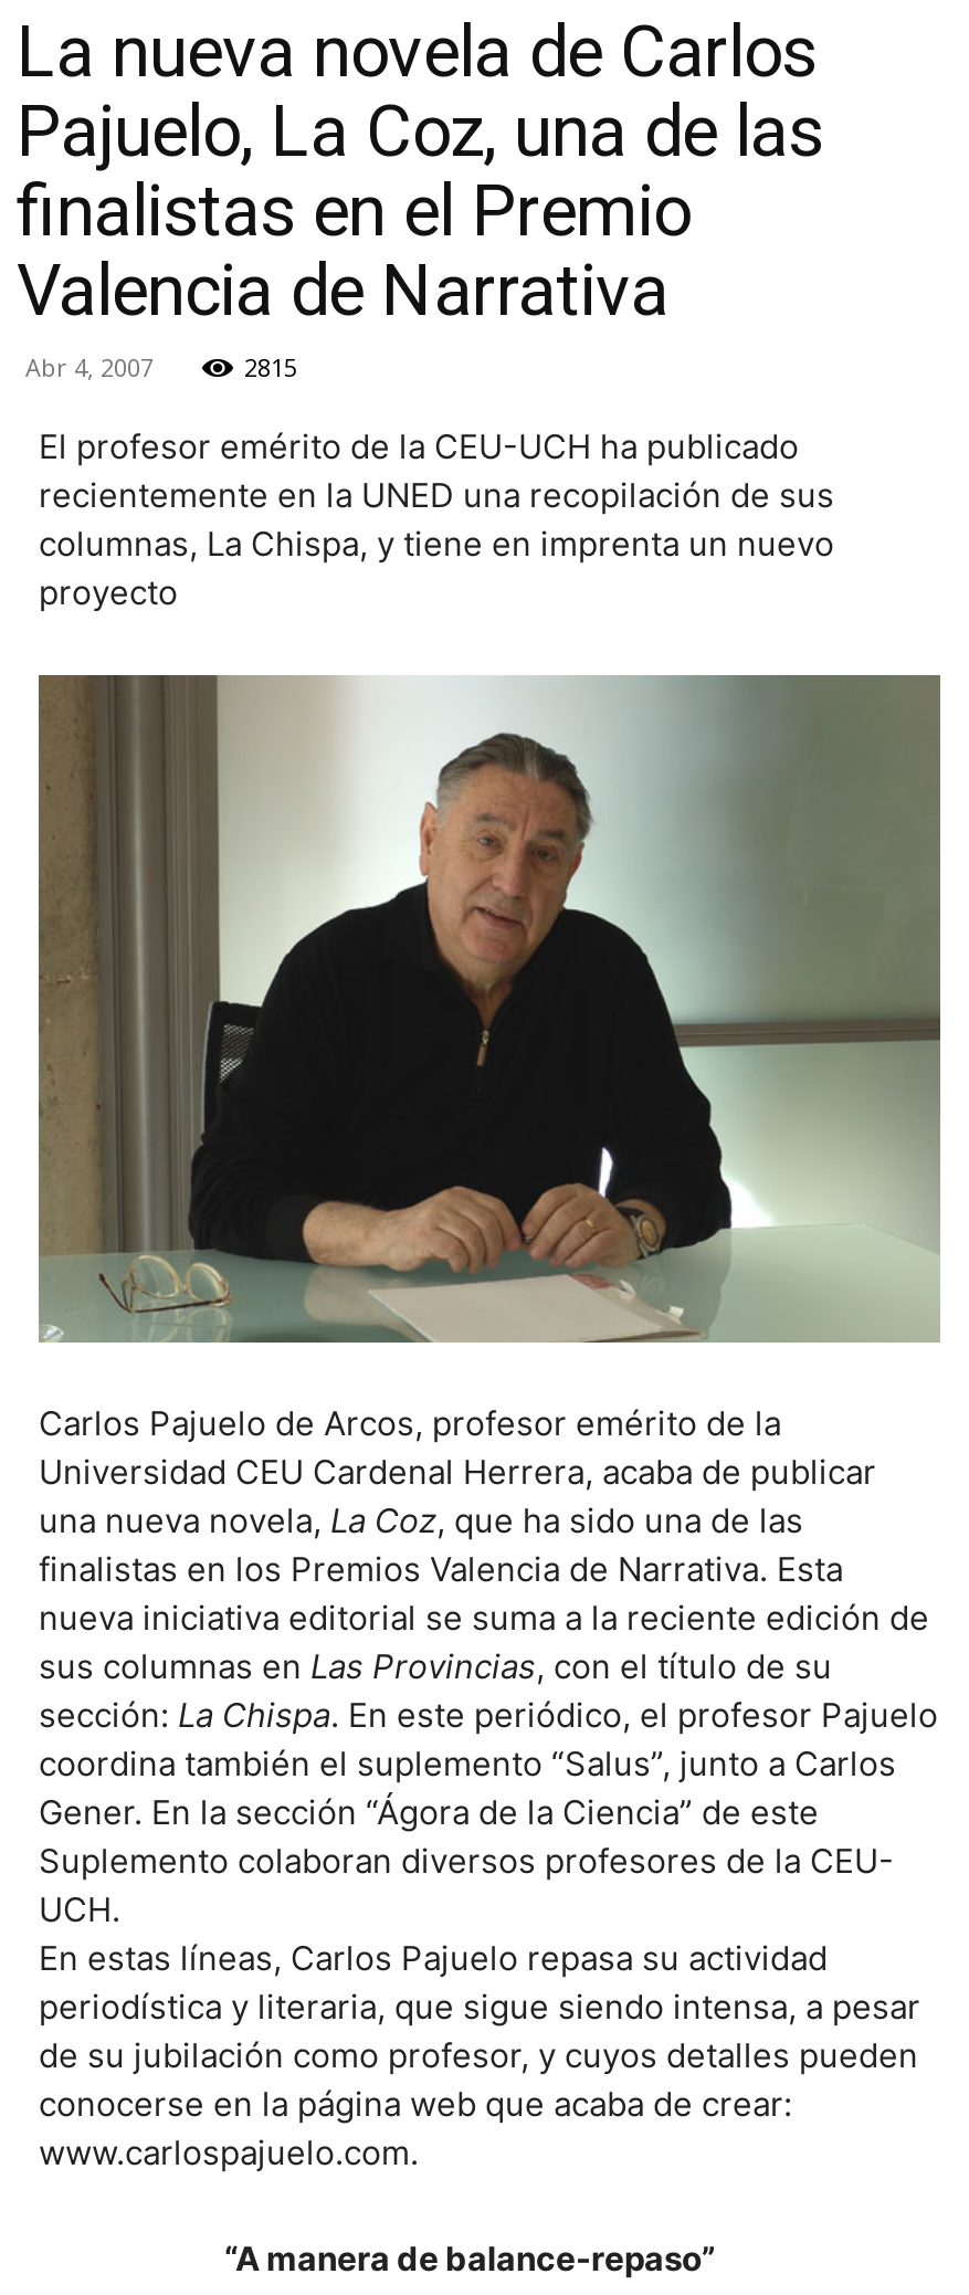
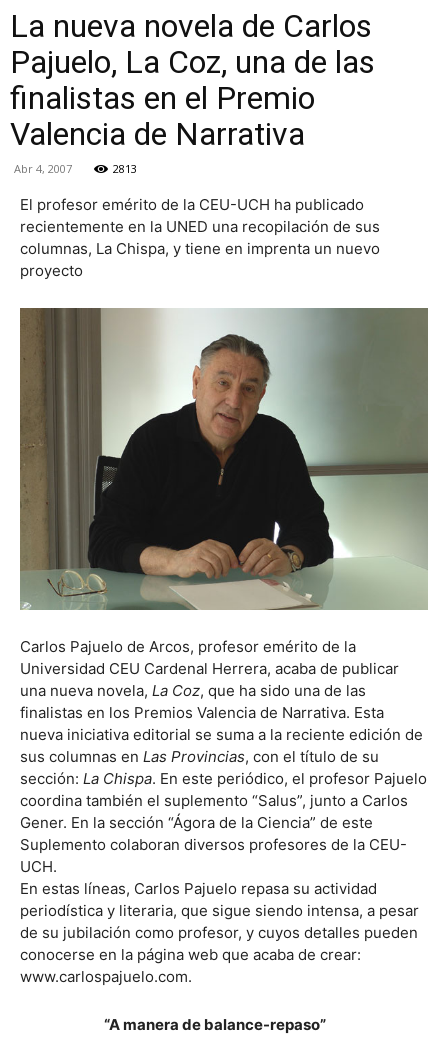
- 2815
+ 2813
